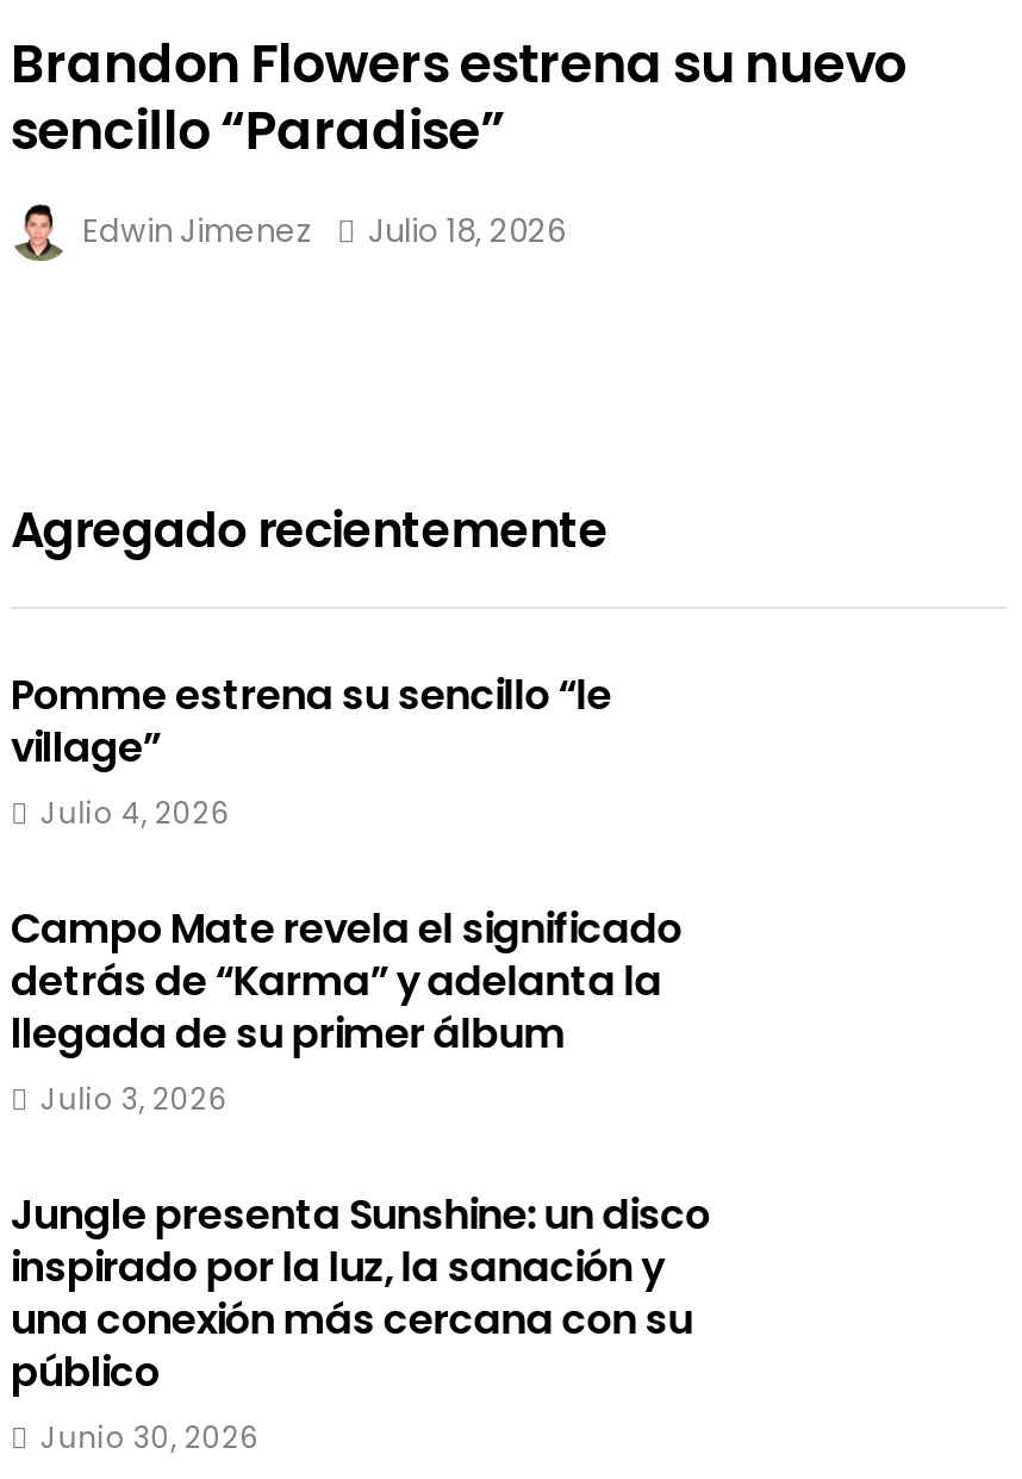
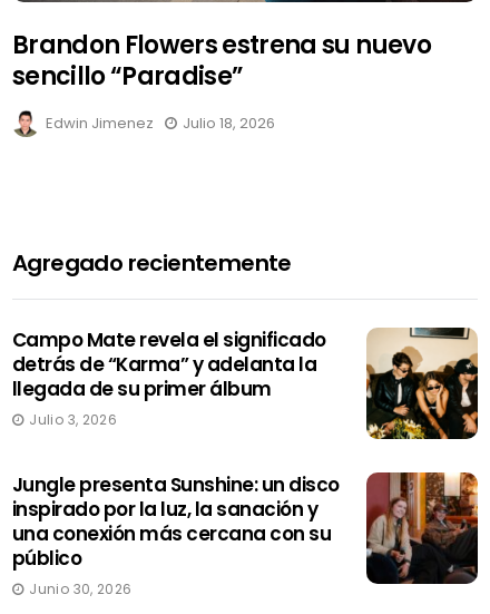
- Pomme estrena su sencillo “le
- village”
- Julio 4, 2026

+ [image]

+ [image]
